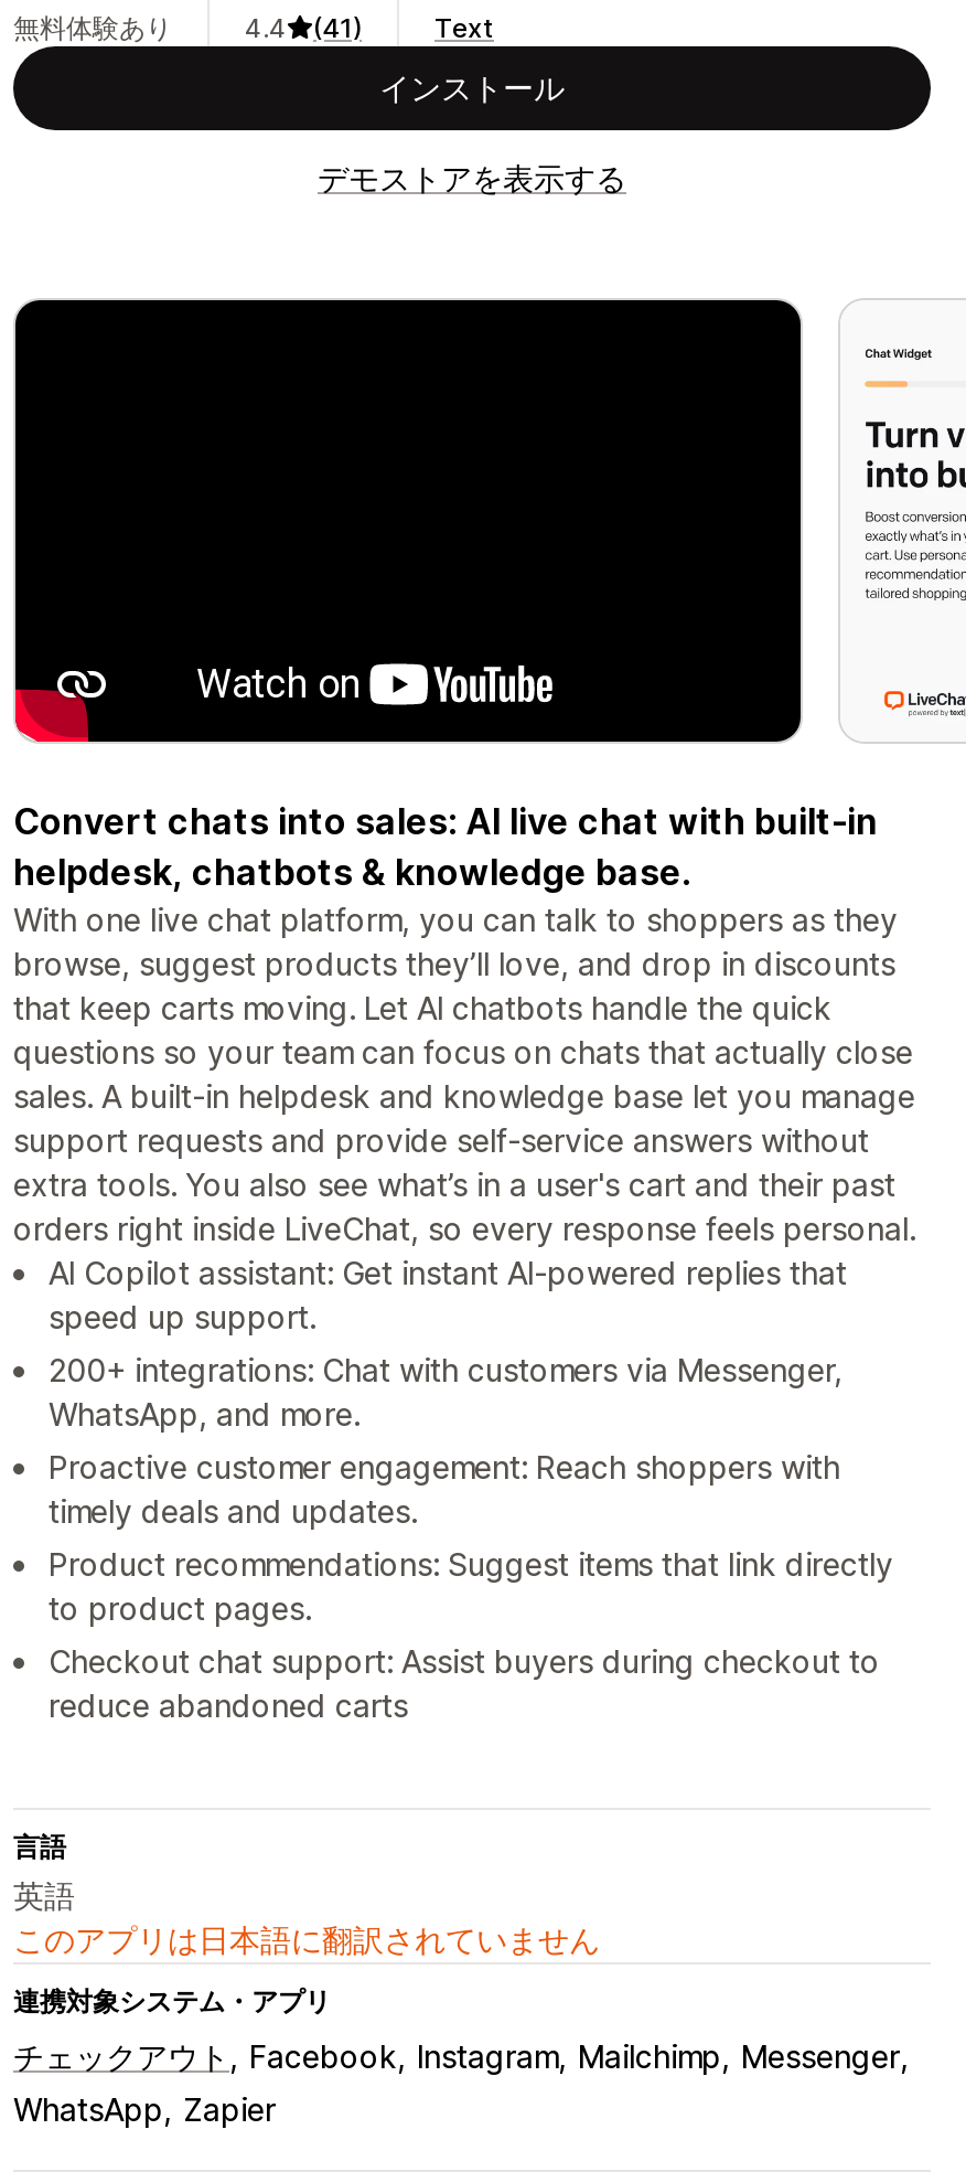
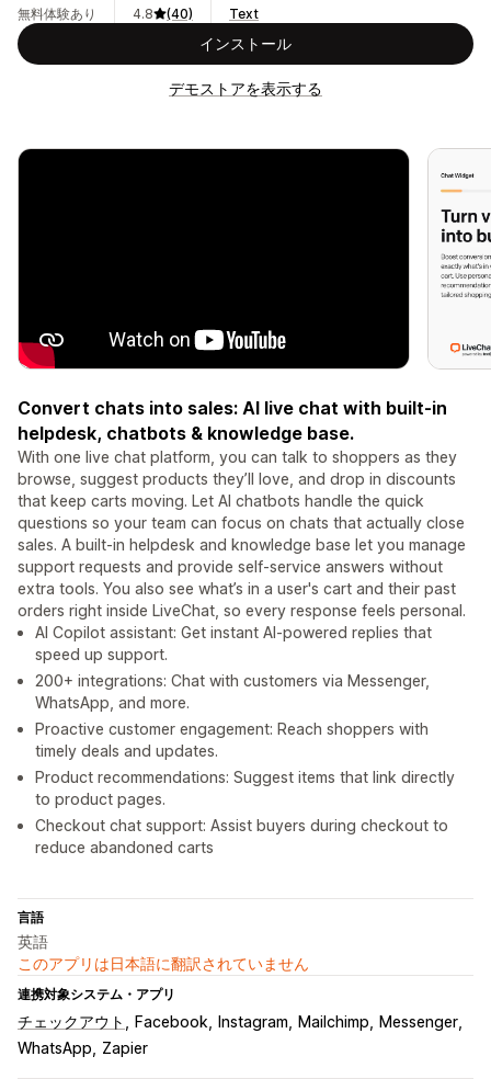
- 4.4
+ 4.8

- (41)
+ (40)
